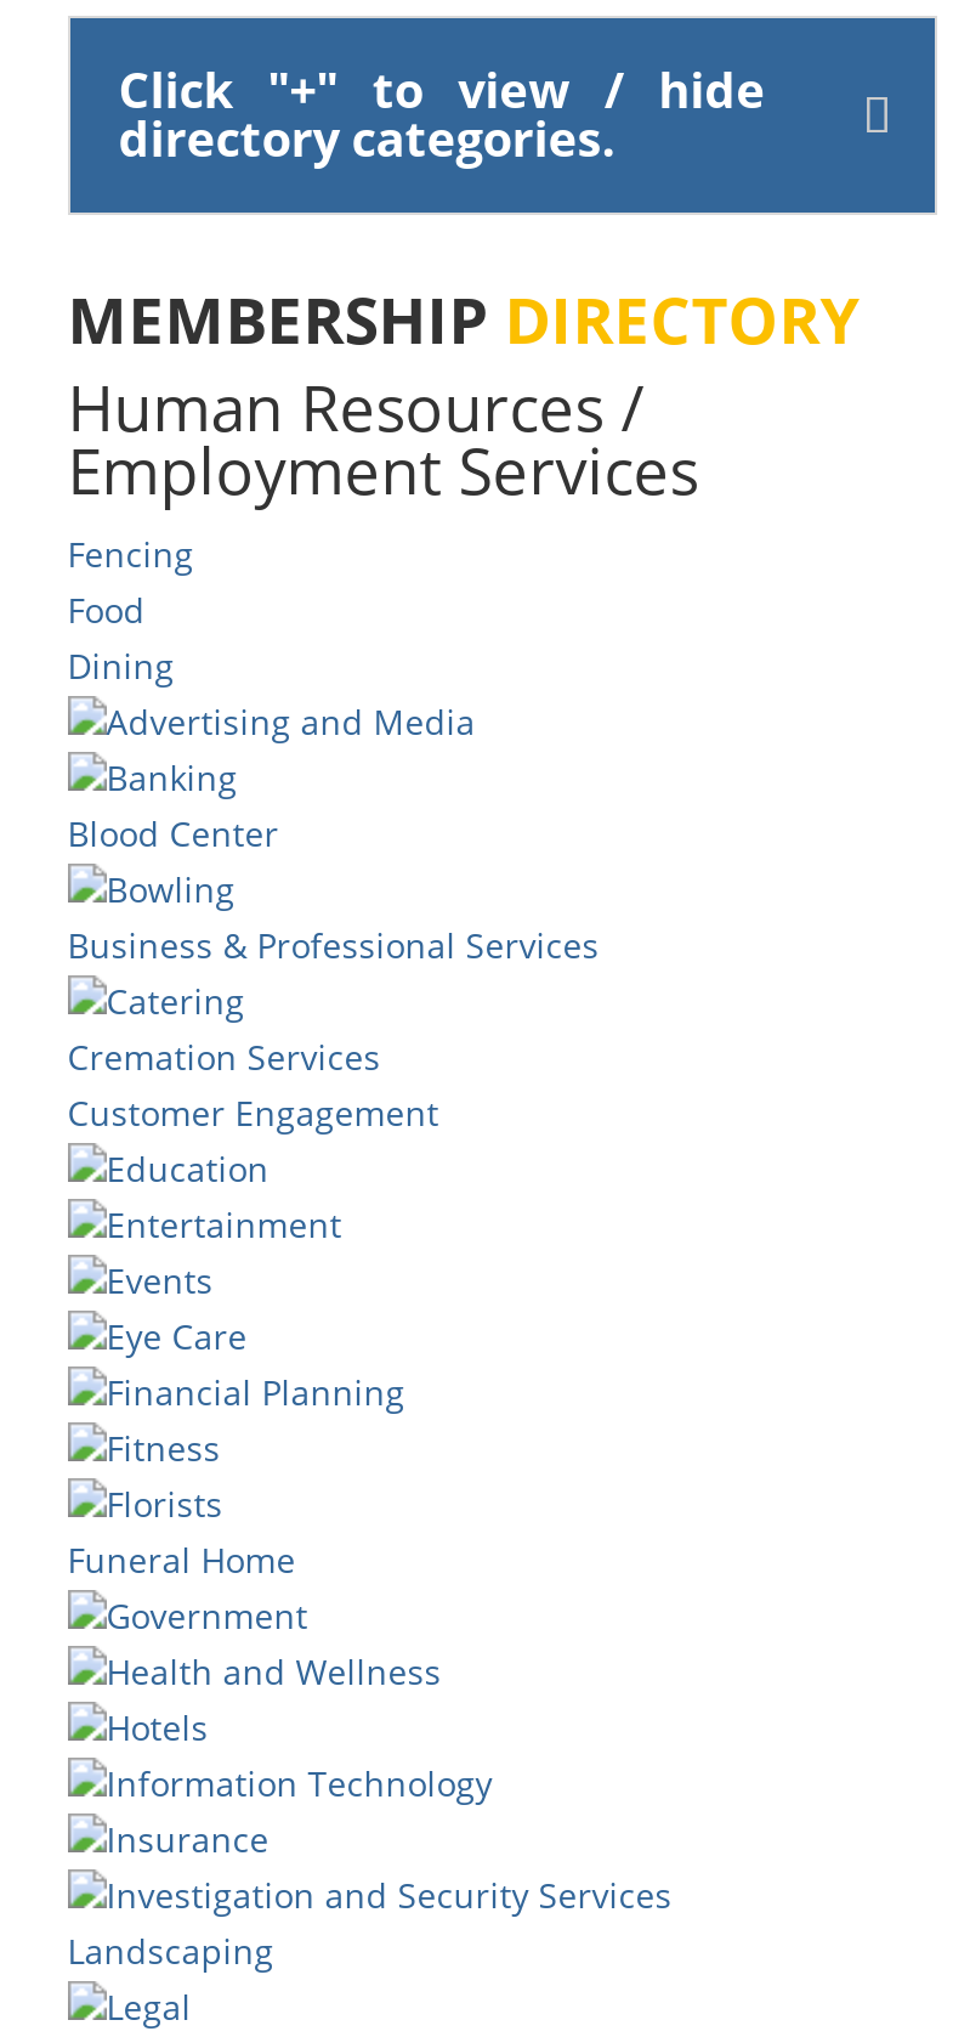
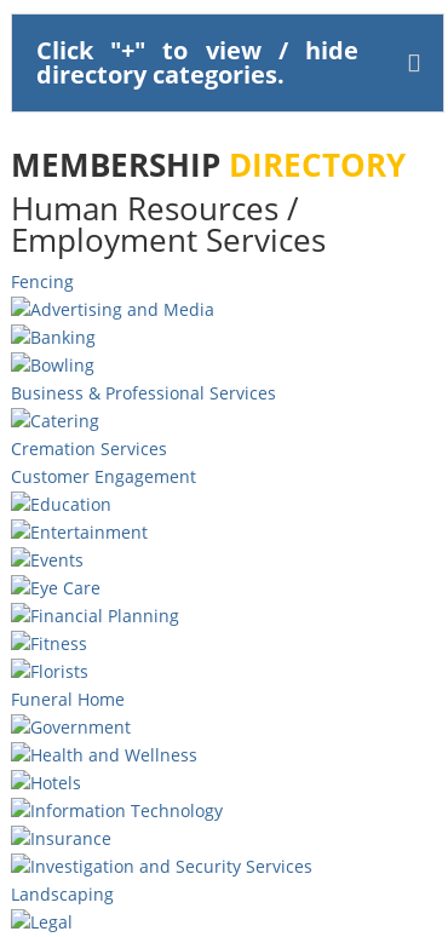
- Food
- Dining

- Blood Center
